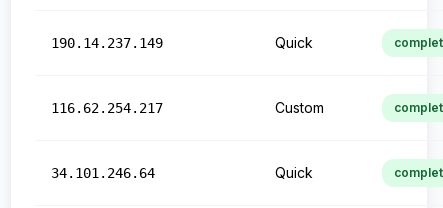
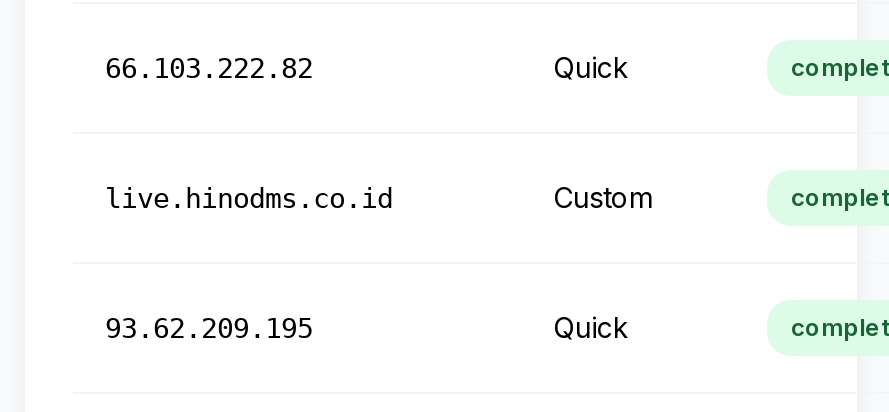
- 190.14.237.149
+ 66.103.222.82

- 116.62.254.217
+ live.hinodms.co.id

- 34.101.246.64
+ 93.62.209.195
